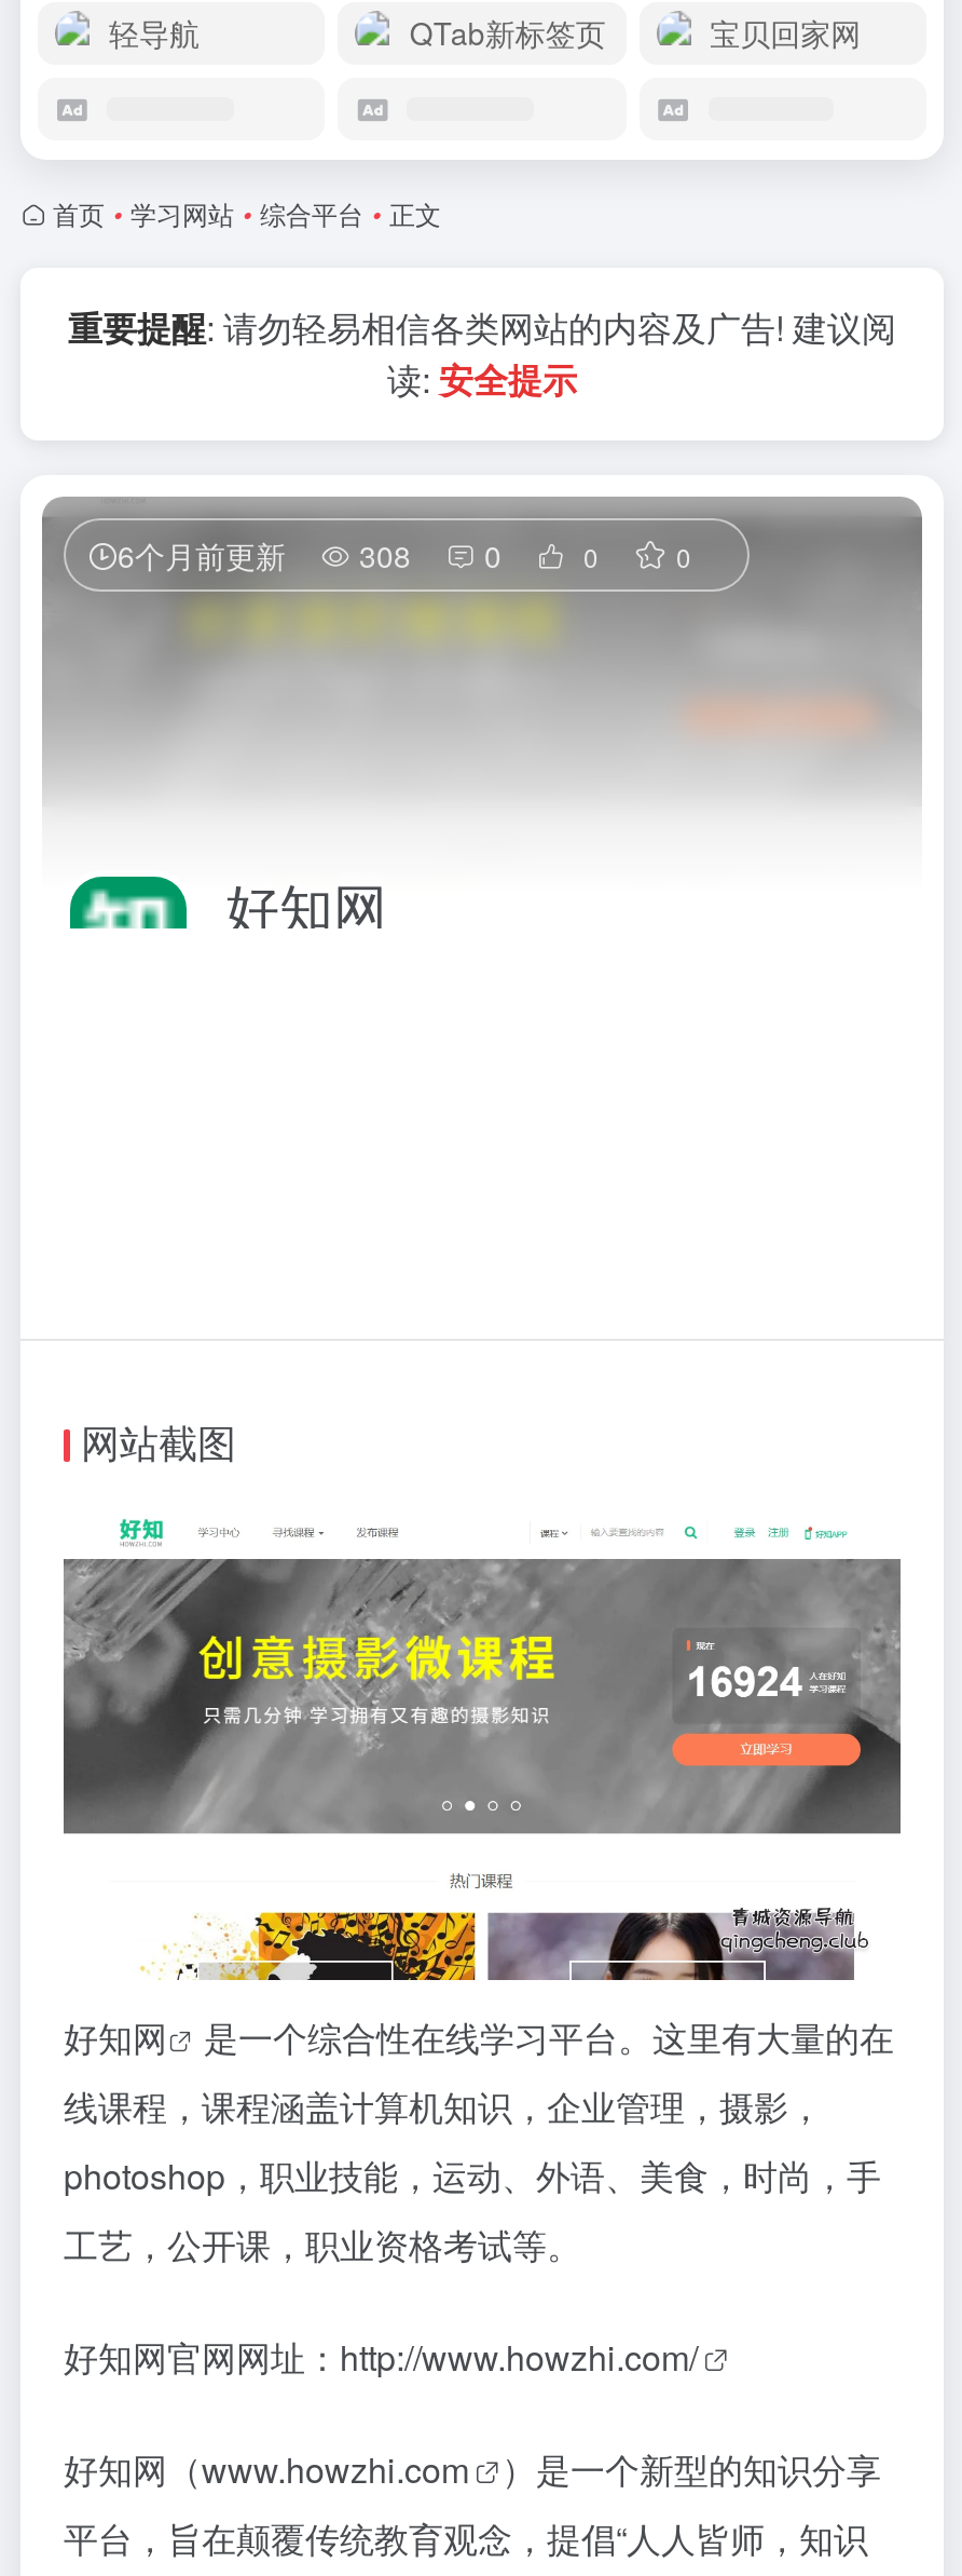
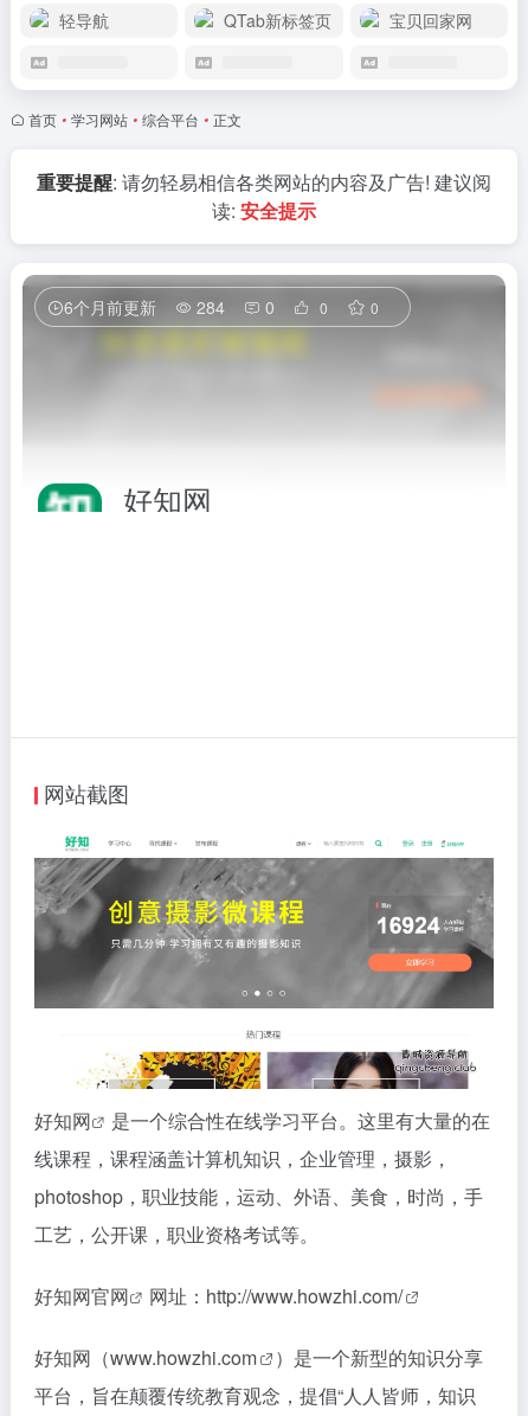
- 6个月前更新 308 0
+ 6个月前更新 284 0
